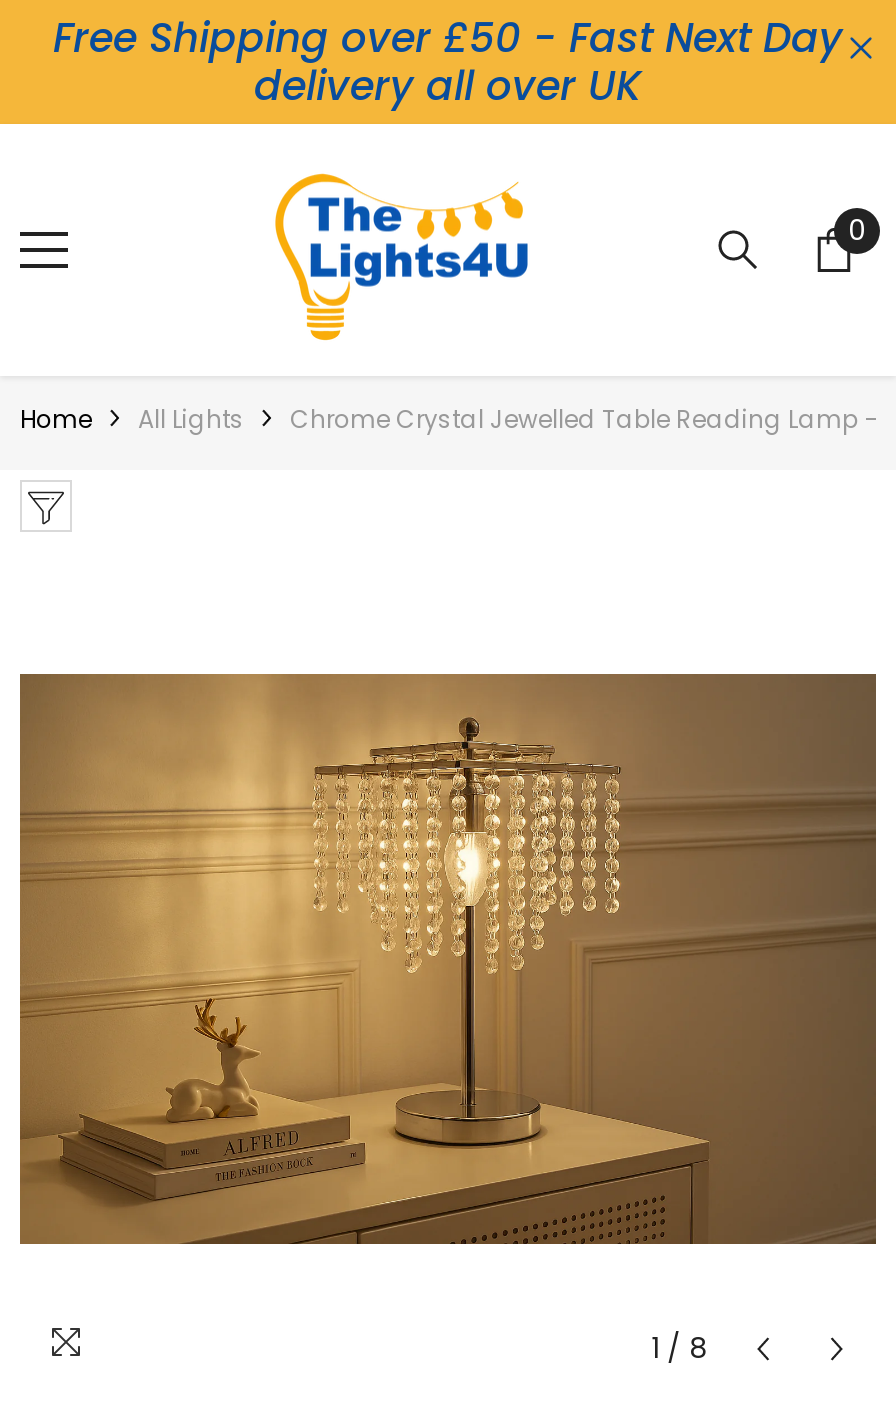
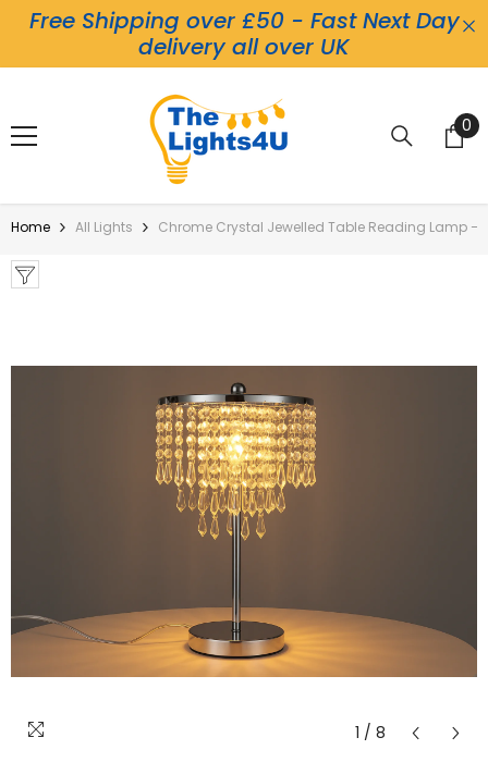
- [image]
+ [image]
